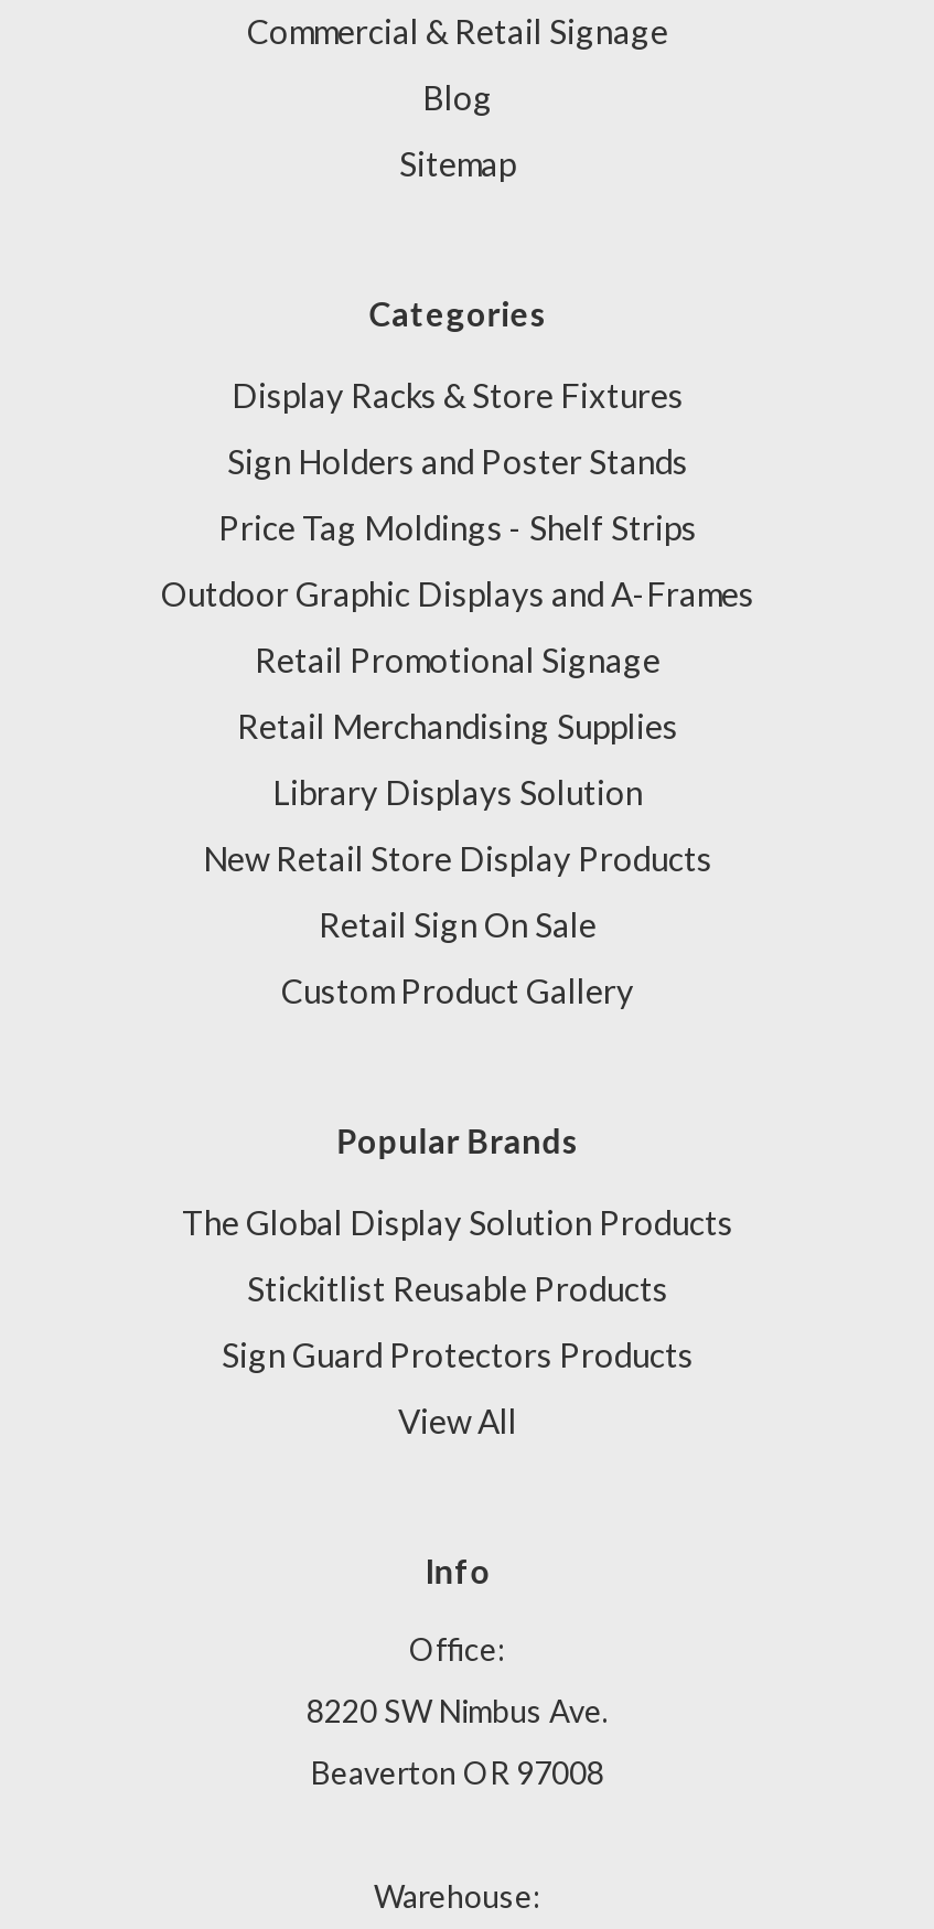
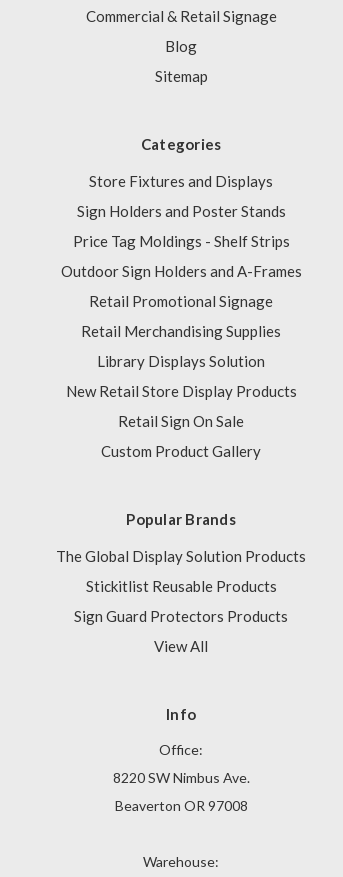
- Display Racks & Store Fixtures
+ Store Fixtures and Displays

- Outdoor Graphic Displays and A-Frames
+ Outdoor Sign Holders and A-Frames
